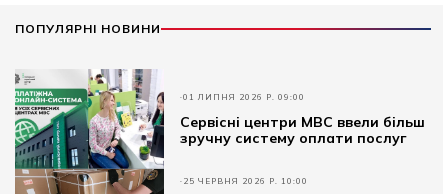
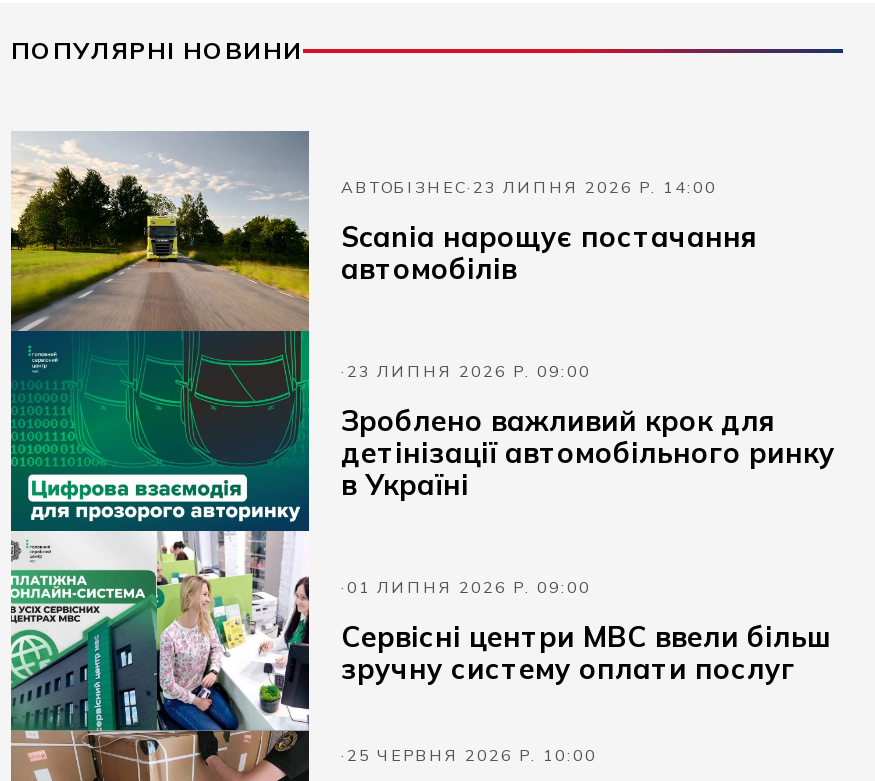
+ [image]
+ АВТОБІЗНЕС 23 ЛИПНЯ 2026 Р. 14:00
+ Scania нарощує постачання
+ автомобілів
+ 23 ЛИПНЯ 2026 Р. 09:00
+ Зроблено важливий крок для
+ детінізації автомобільного ринку
+ в Україні
